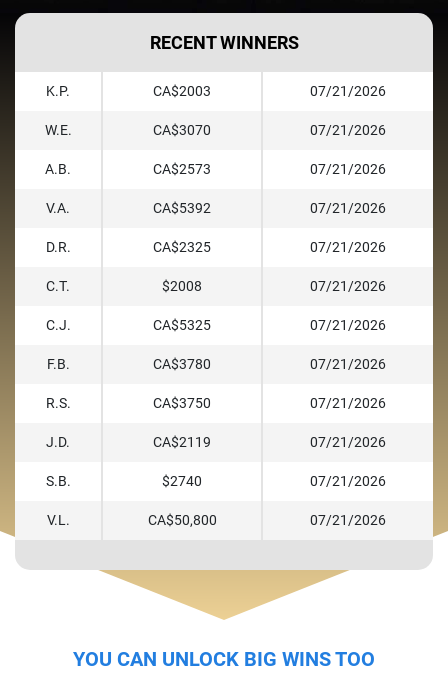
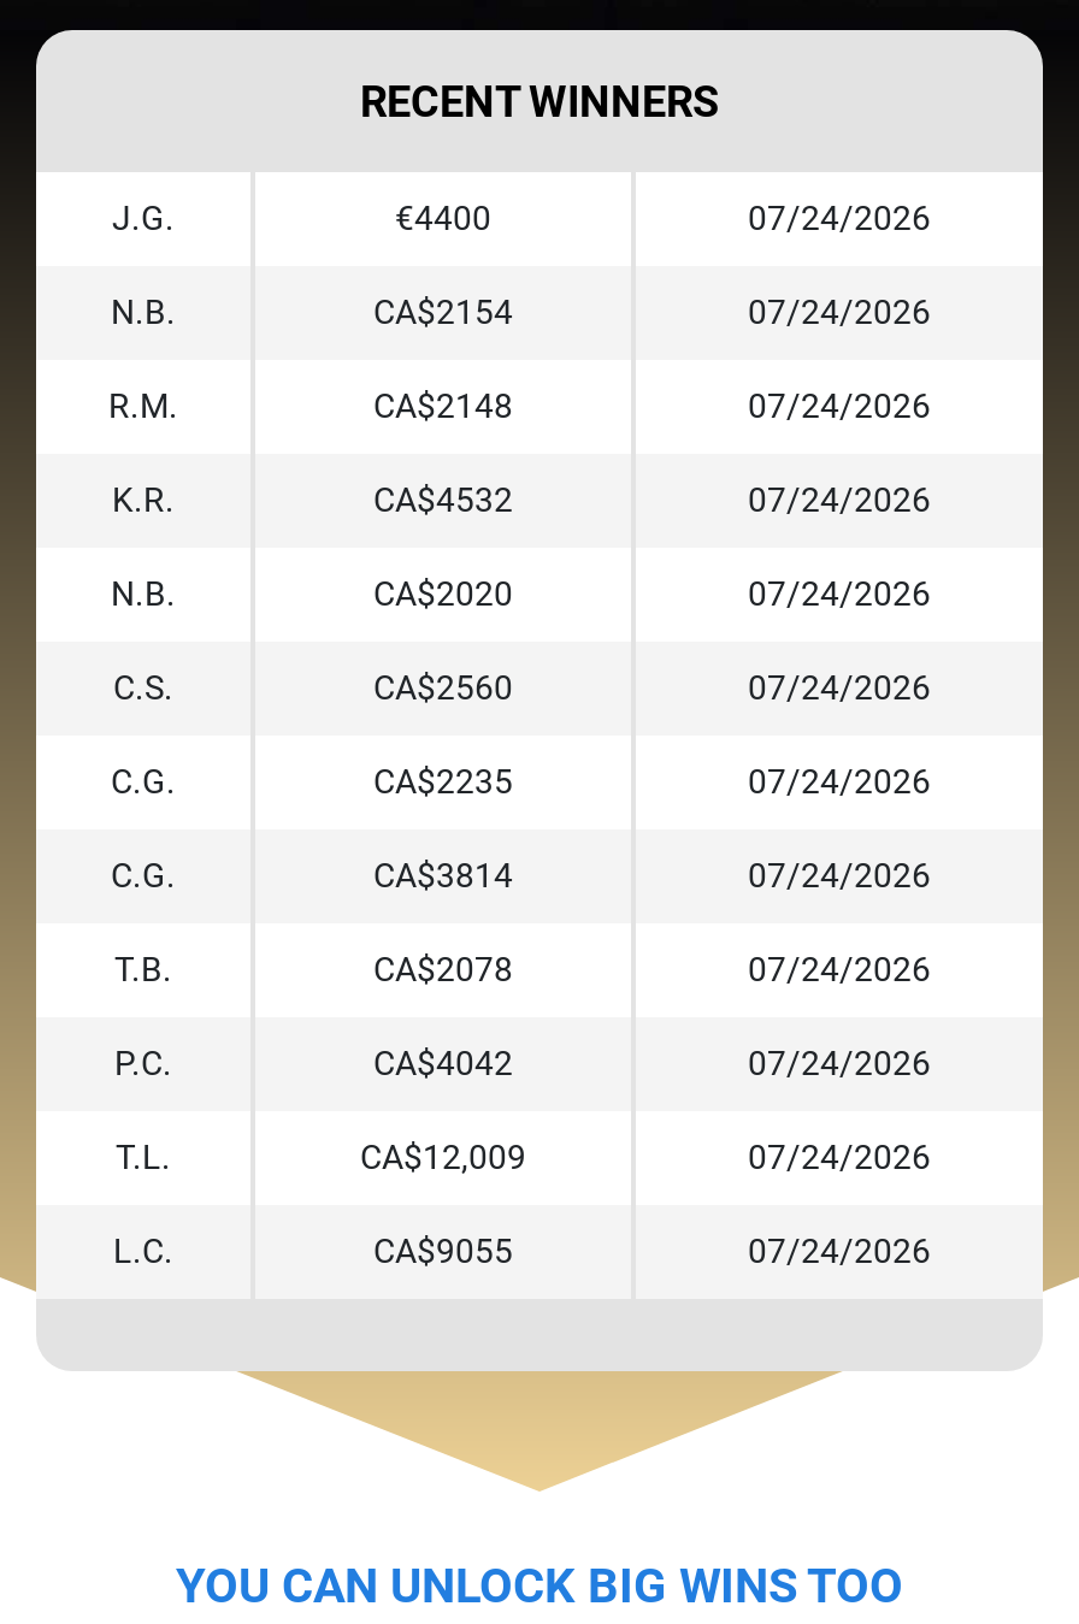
- K.P.
- CA$2003
- 07/21/2026
+ J.G.
+ €4400
+ 07/24/2026

- W.E.
- CA$3070
- 07/21/2026
+ N.B.
+ CA$2154
+ 07/24/2026

- A.B.
- CA$2573
- 07/21/2026
+ R.M.
+ CA$2148
+ 07/24/2026

- V.A.
- CA$5392
- 07/21/2026
+ K.R.
+ CA$4532
+ 07/24/2026

- D.R.
- CA$2325
- 07/21/2026
+ N.B.
+ CA$2020
+ 07/24/2026

- C.T.
- $2008
- 07/21/2026
+ C.S.
+ CA$2560
+ 07/24/2026

- C.J.
- CA$5325
- 07/21/2026
+ C.G.
+ CA$2235
+ 07/24/2026

- F.B.
- CA$3780
- 07/21/2026
+ C.G.
+ CA$3814
+ 07/24/2026

- R.S.
- CA$3750
- 07/21/2026
+ T.B.
+ CA$2078
+ 07/24/2026

- J.D.
- CA$2119
- 07/21/2026
+ P.C.
+ CA$4042
+ 07/24/2026

- S.B.
- $2740
- 07/21/2026
+ T.L.
+ CA$12,009
+ 07/24/2026

- V.L.
- CA$50,800
- 07/21/2026
+ L.C.
+ CA$9055
+ 07/24/2026
